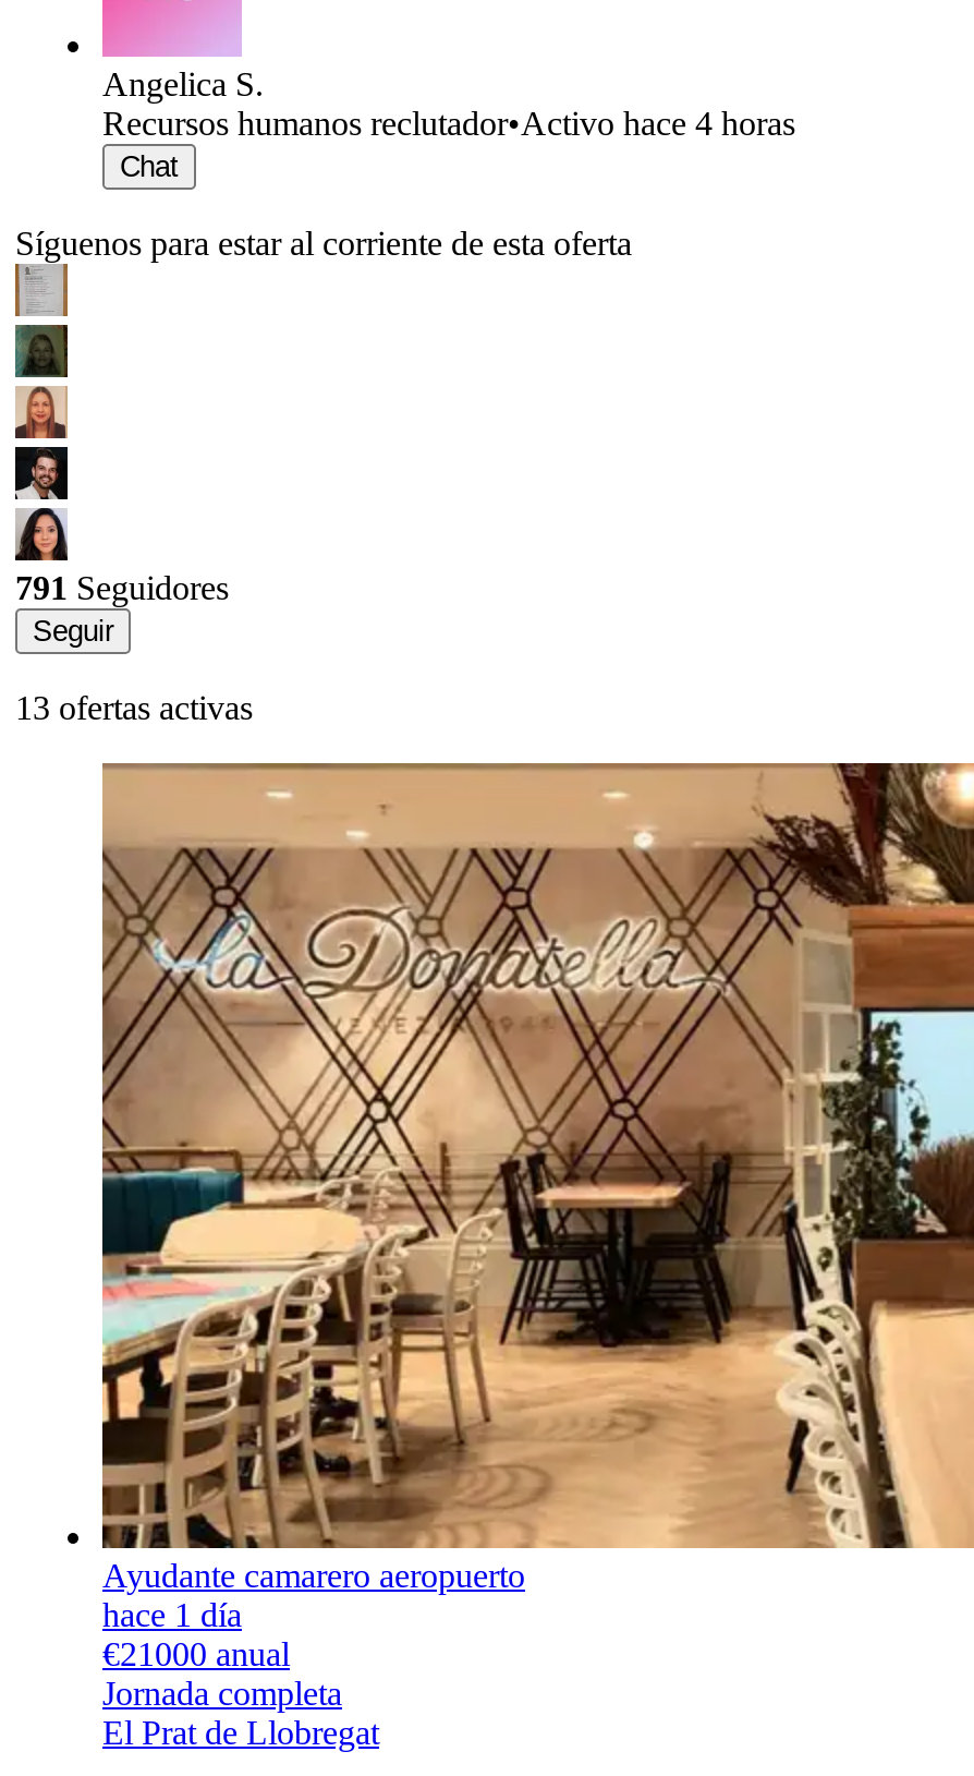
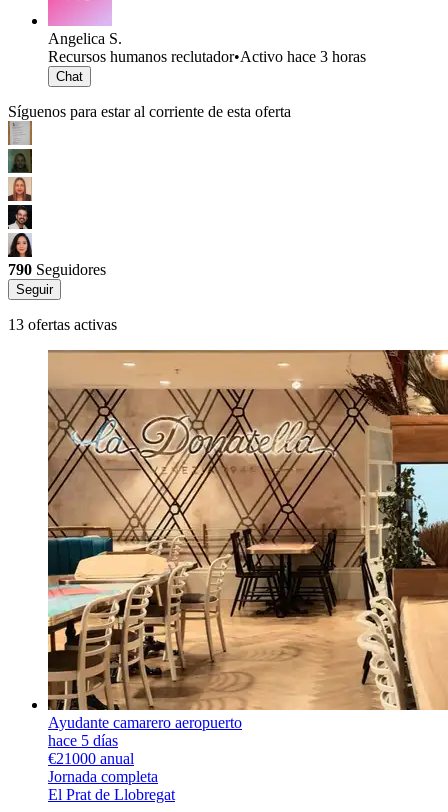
- Recursos humanos reclutador•Activo hace 4 horas
+ Recursos humanos reclutador•Activo hace 3 horas

- 791 Seguidores
+ 790 Seguidores

- hace 1 día
+ hace 5 días
